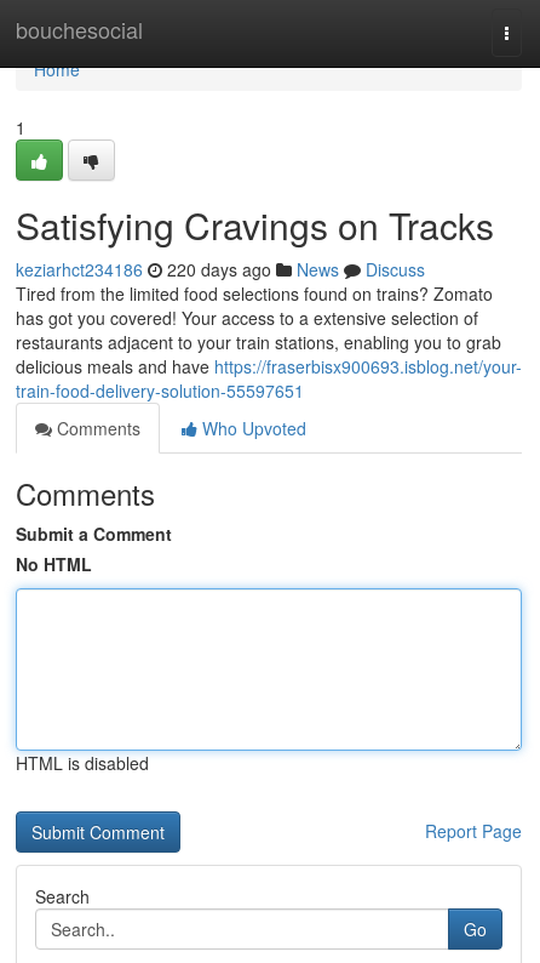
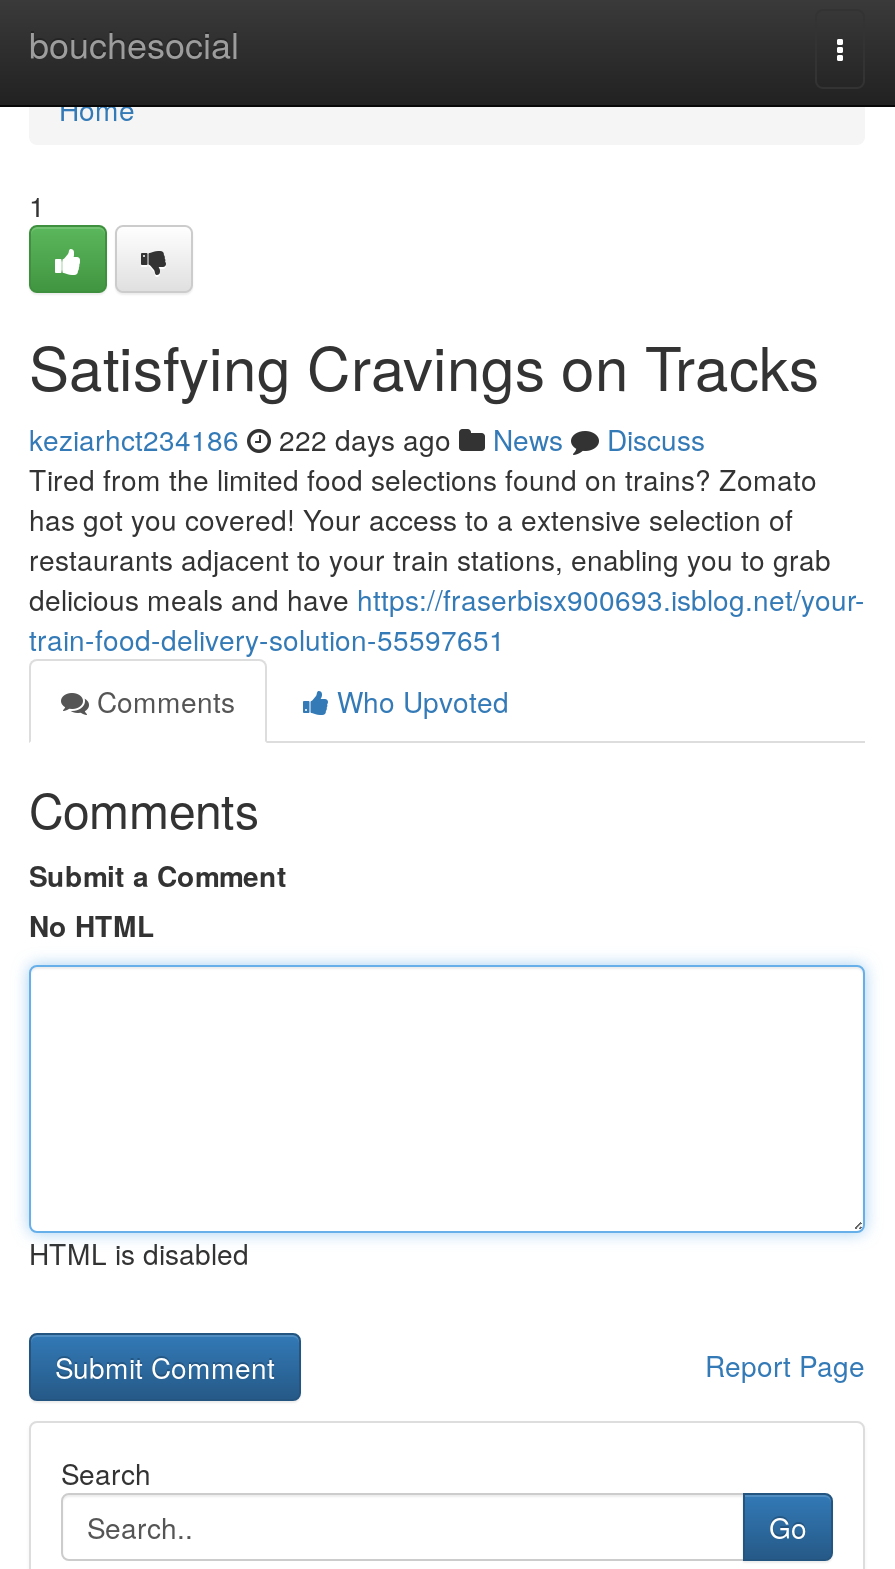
- keziarhct234186 220 days ago News Discuss
+ keziarhct234186 222 days ago News Discuss
